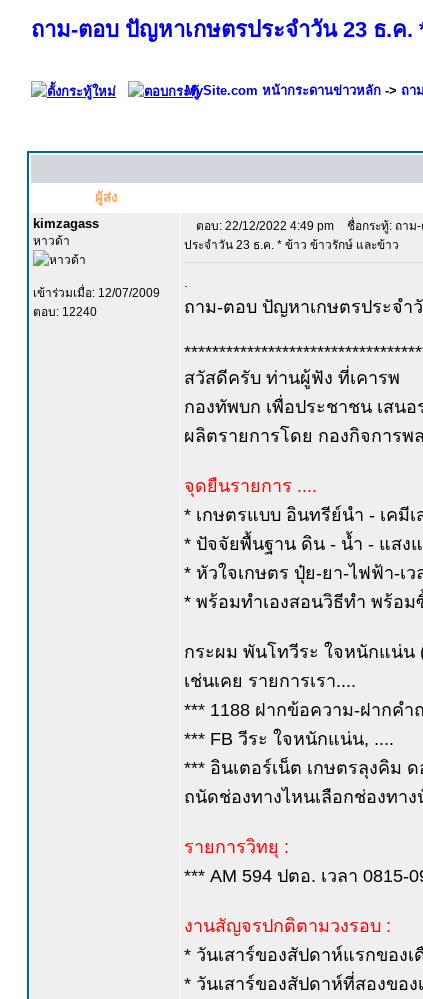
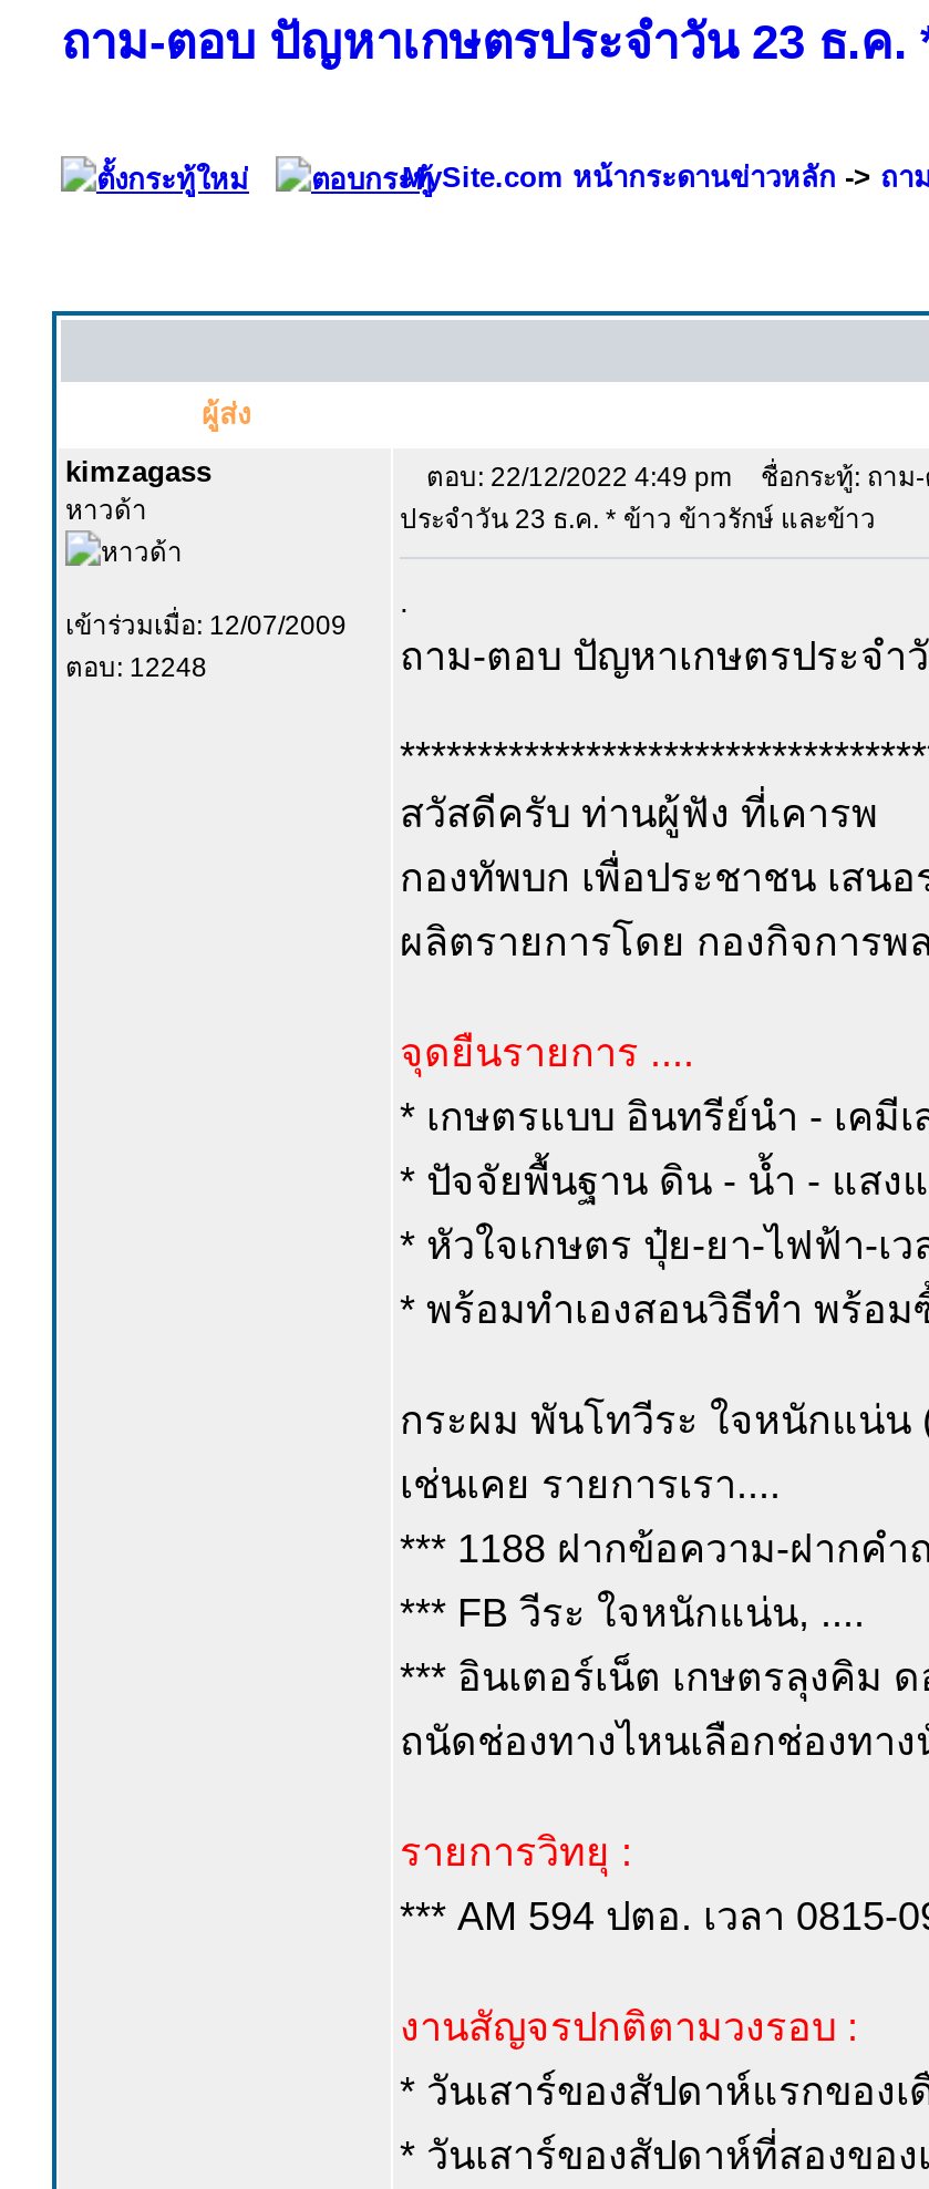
- ตอบ: 12240
+ ตอบ: 12248
